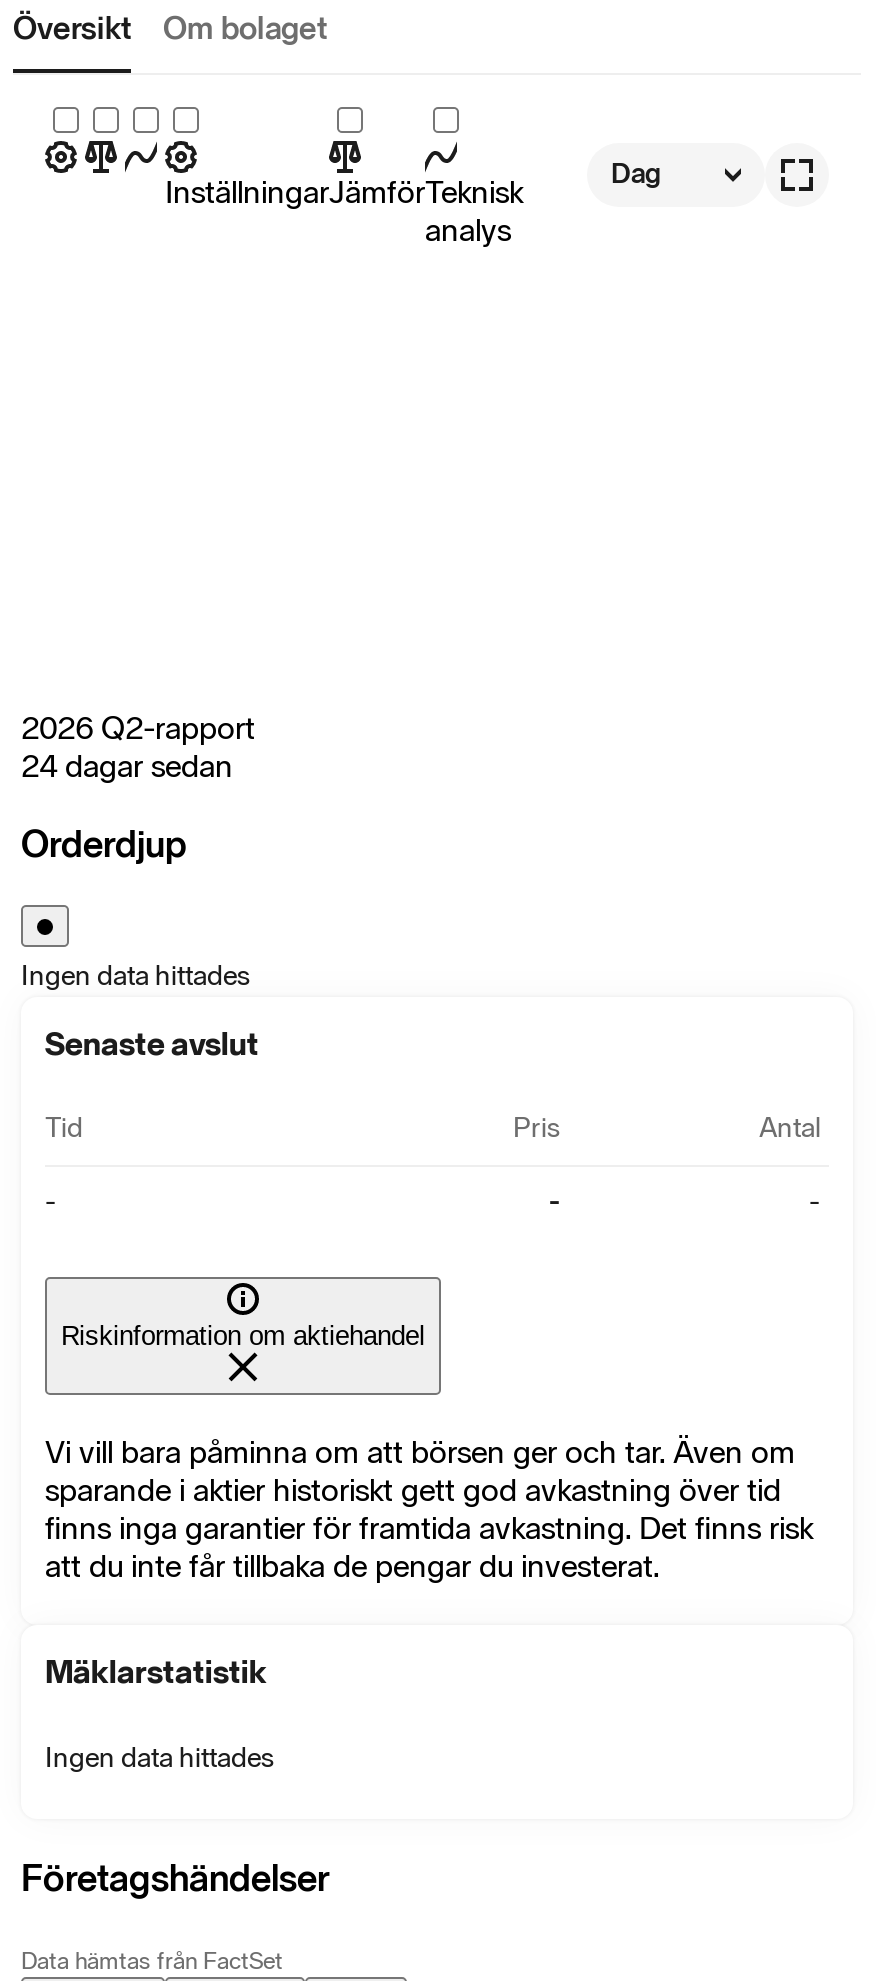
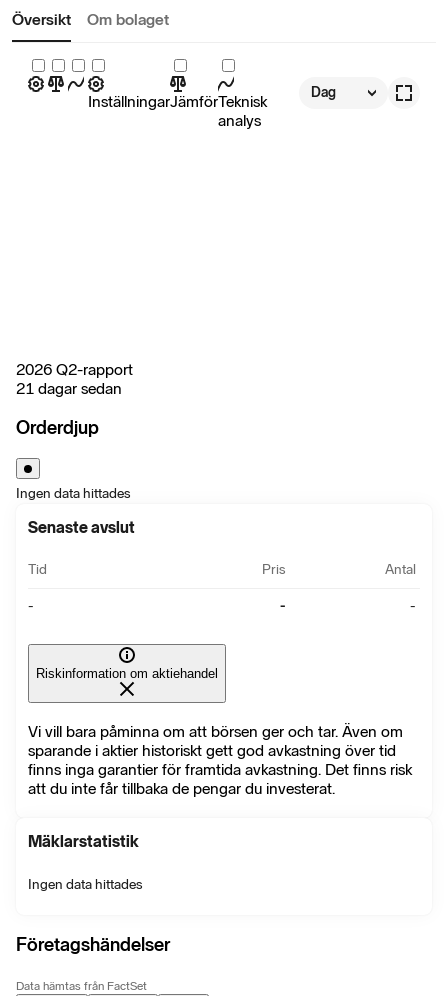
- 24 dagar sedan
+ 21 dagar sedan
